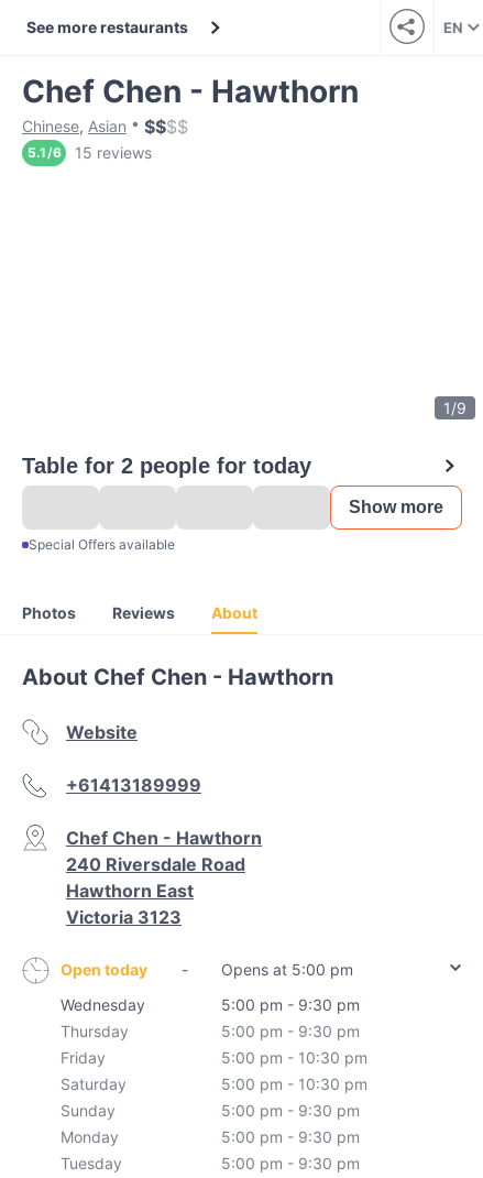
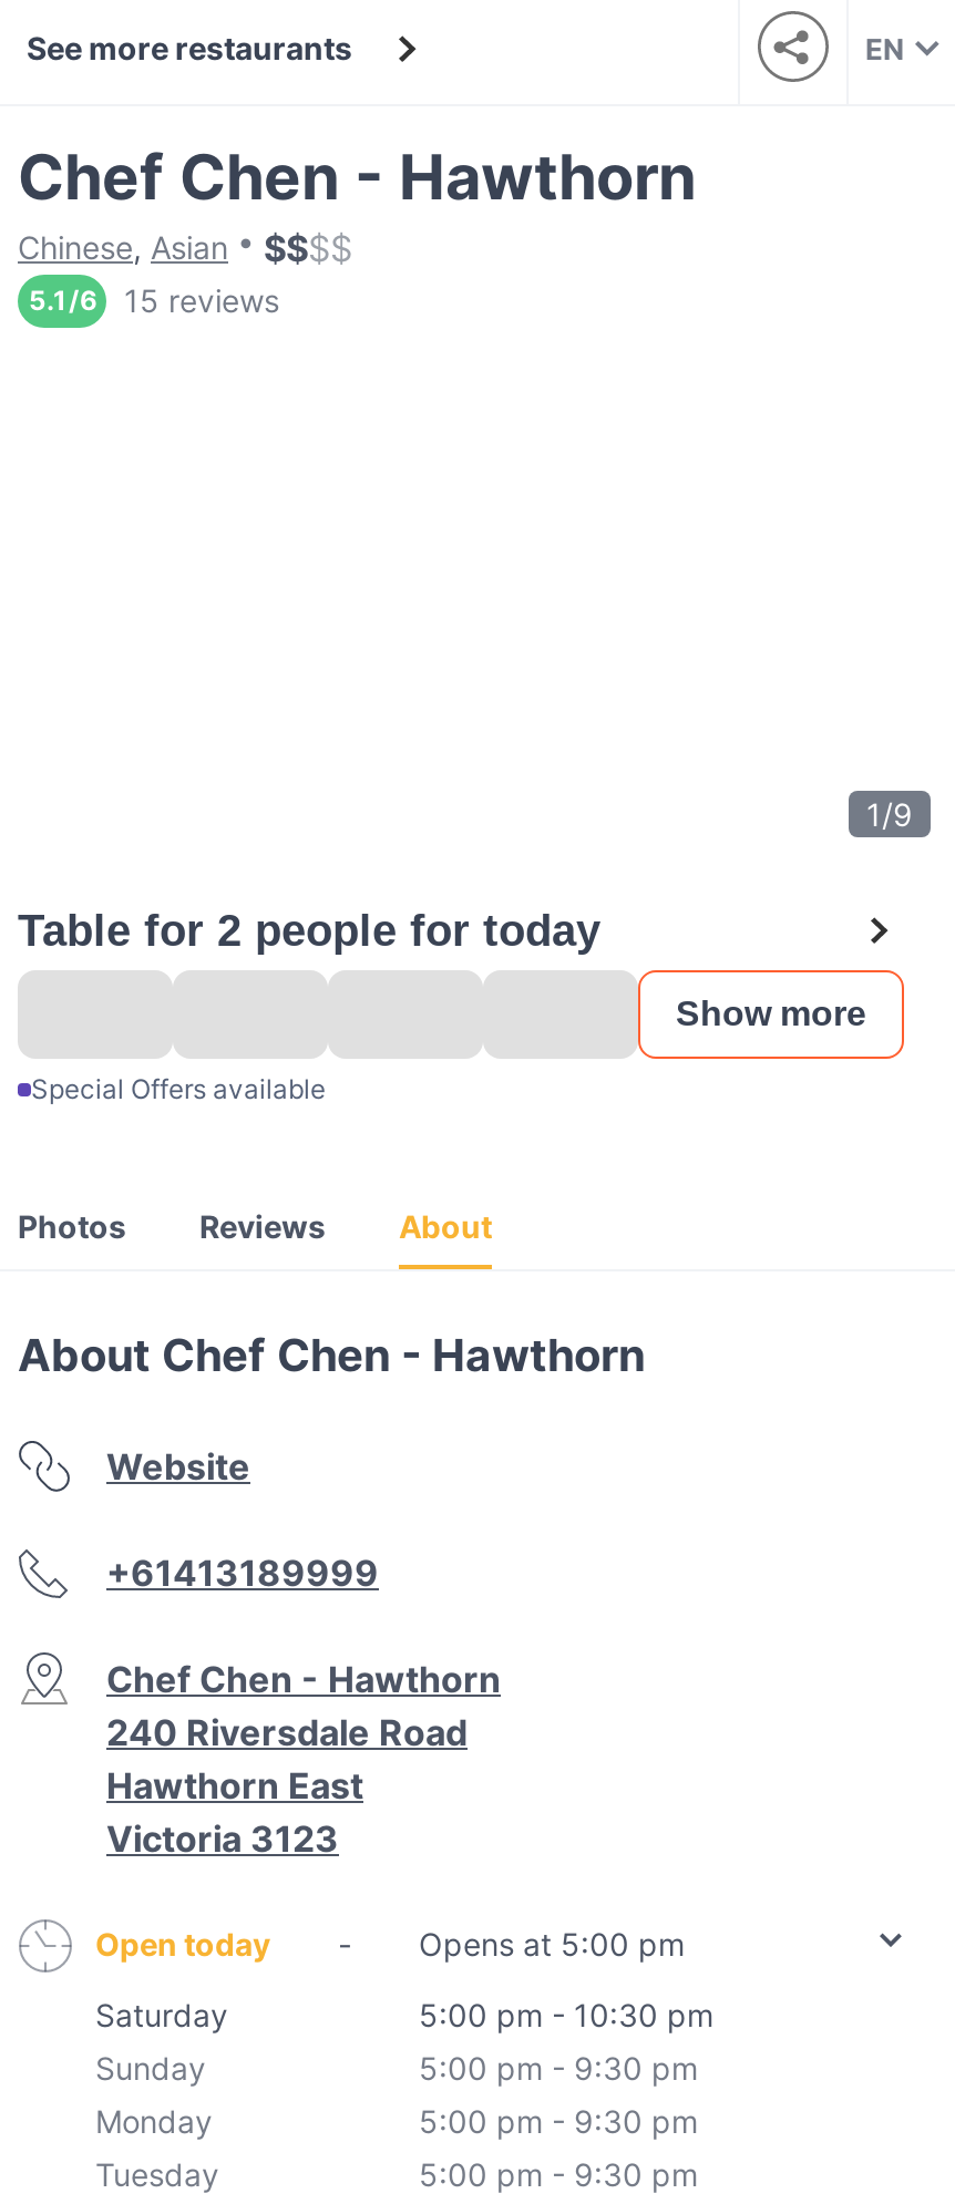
- Wednesday
- 5:00 pm - 9:30 pm
- Thursday
- 5:00 pm - 9:30 pm
- Friday
- 5:00 pm - 10:30 pm
